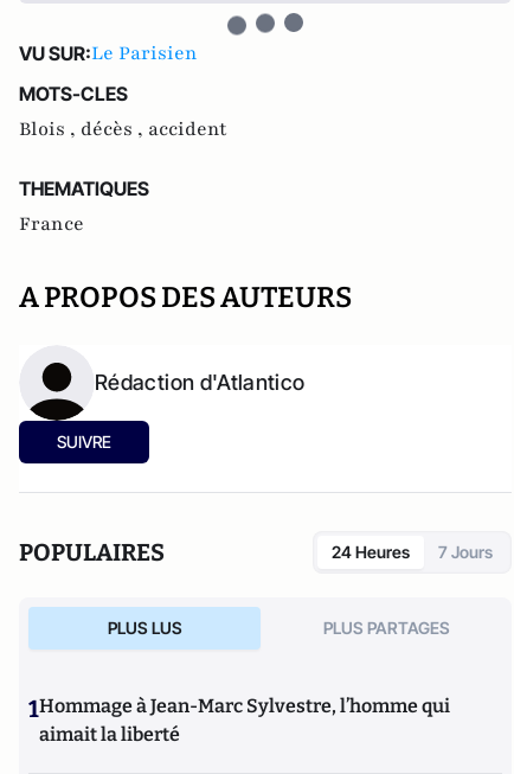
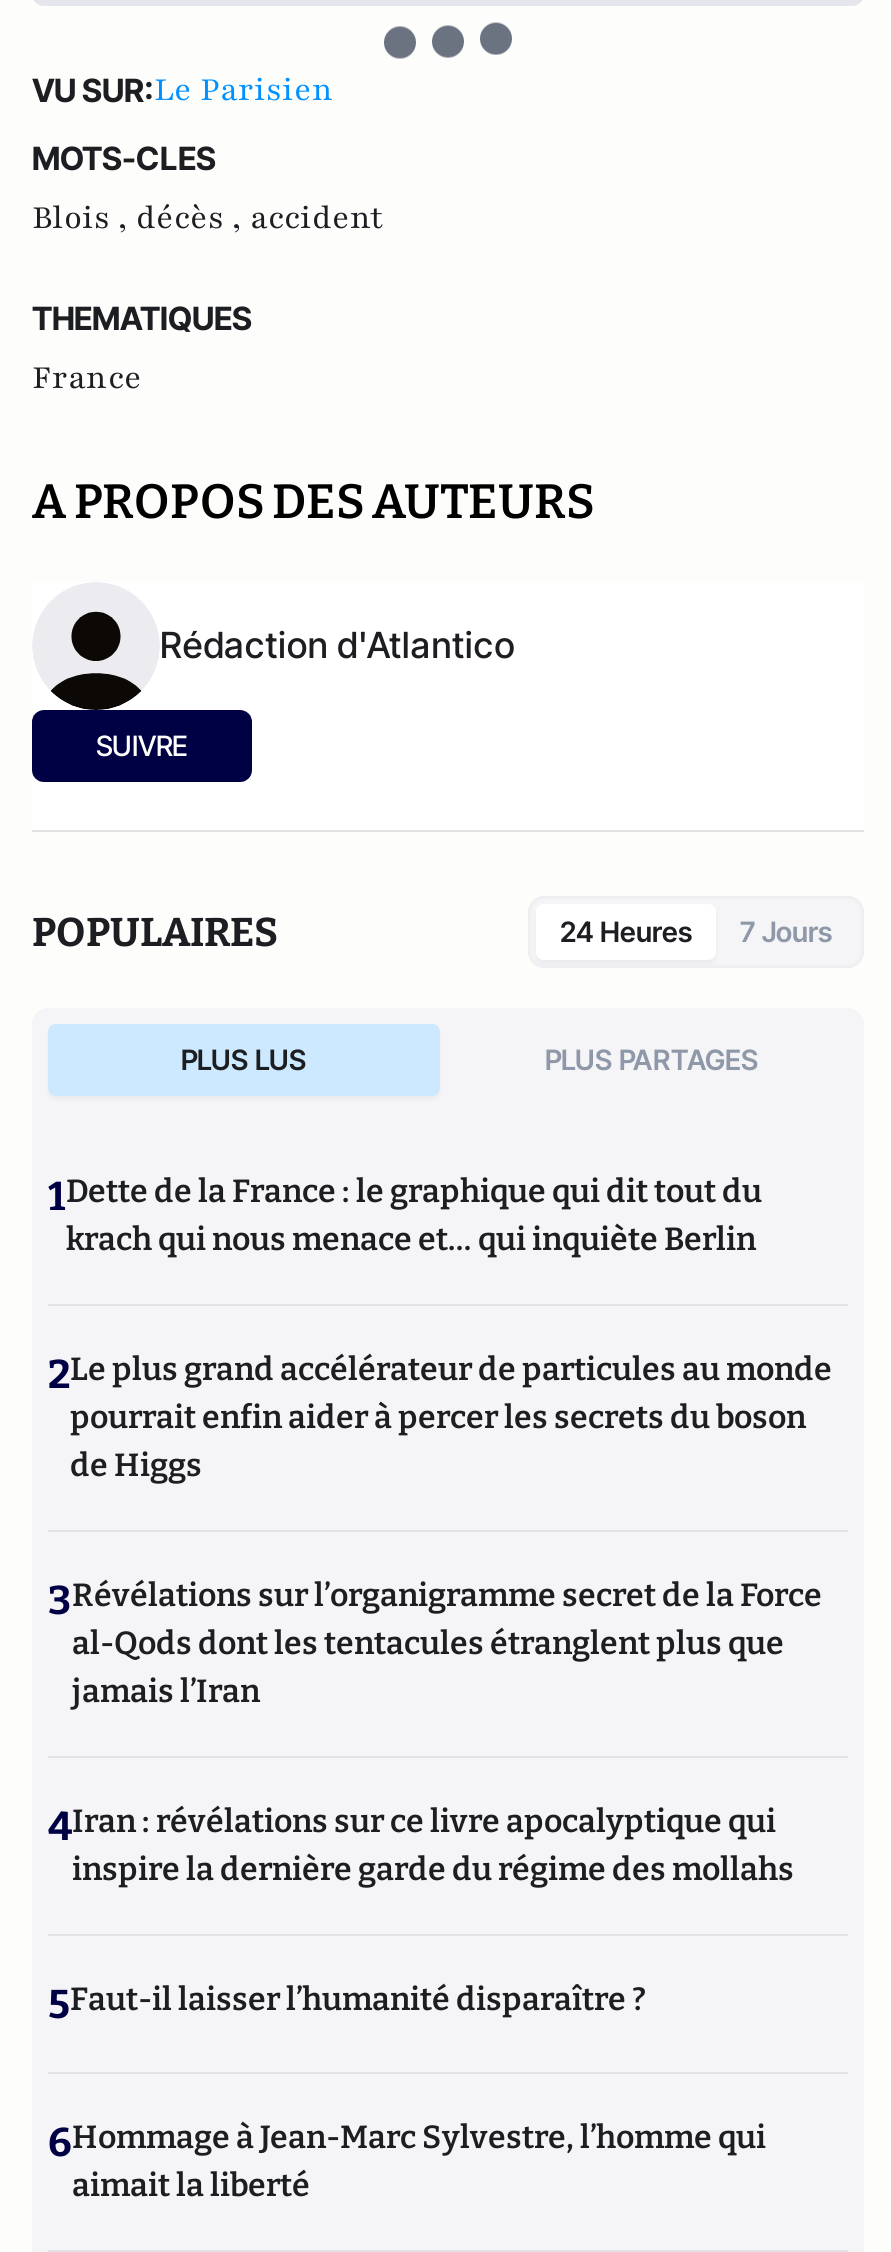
- 1Hommage à Jean-Marc Sylvestre, l’homme qui
+ 1Dette de la France : le graphique qui dit tout du
+ krach qui nous menace et… qui inquiète Berlin
+ 2Le plus grand accélérateur de particules au monde
+ pourrait enfin aider à percer les secrets du boson
+ de Higgs
+ 3Révélations sur l’organigramme secret de la Force
+ al-Qods dont les tentacules étranglent plus que
+ jamais l’Iran
+ 4Iran : révélations sur ce livre apocalyptique qui
+ inspire la dernière garde du régime des mollahs
+ 5Faut-il laisser l’humanité disparaître ?
+ 6Hommage à Jean-Marc Sylvestre, l’homme qui
